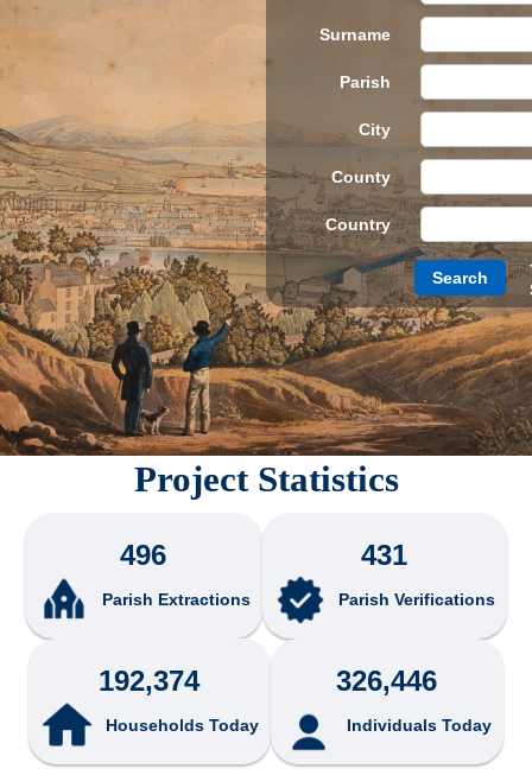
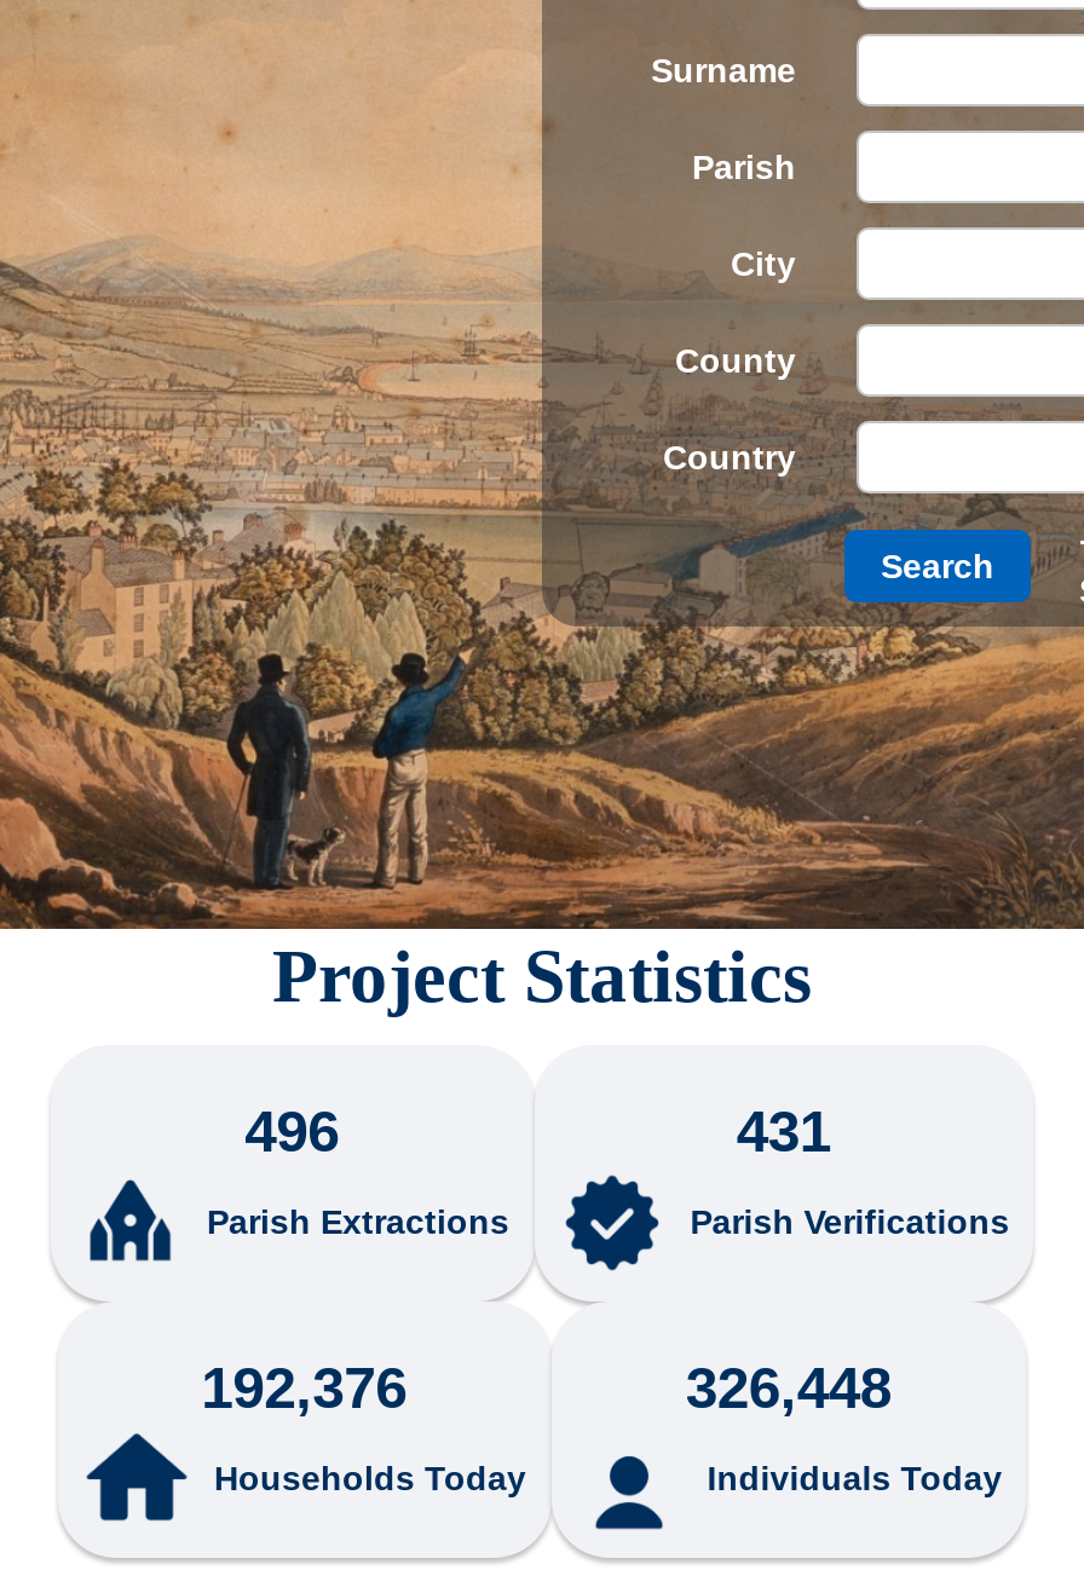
- 192,374
+ 192,376

- 326,446
+ 326,448
